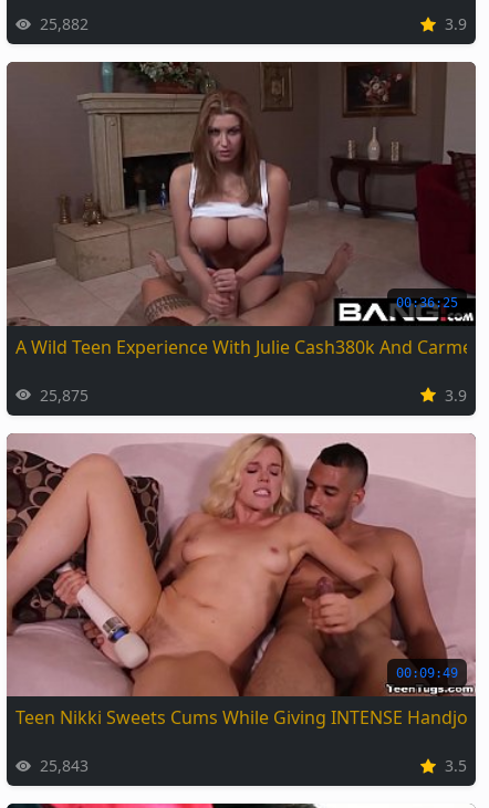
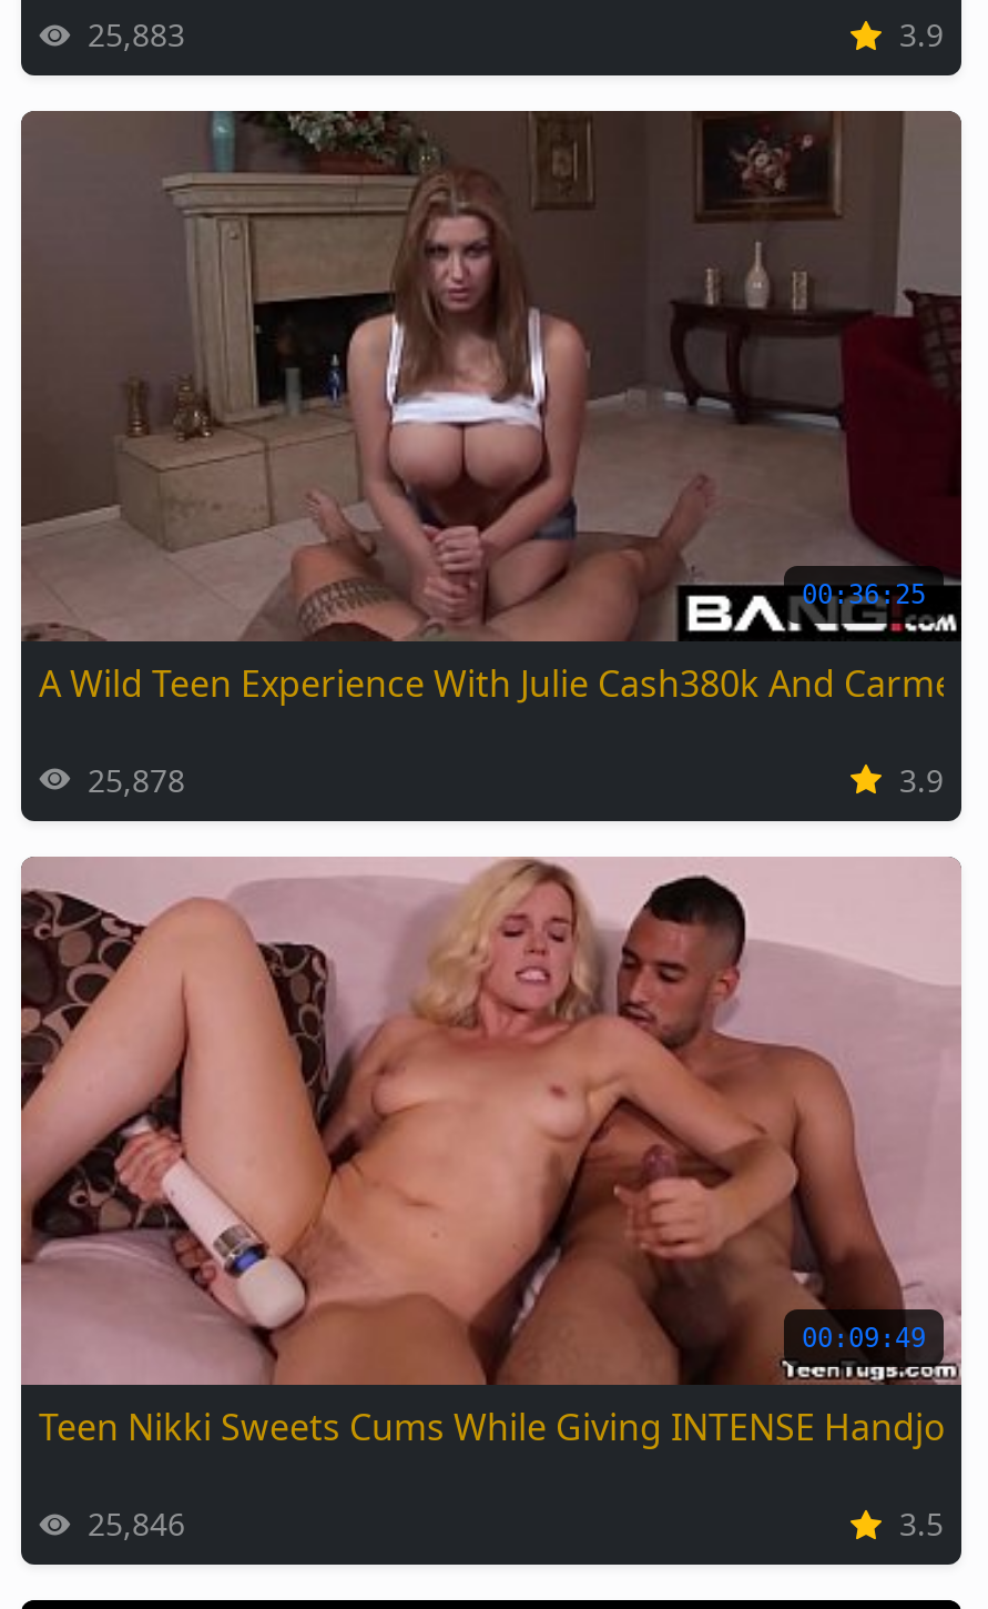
- 25,882
+ 25,883

- 25,875
+ 25,878

- 25,843
+ 25,846
